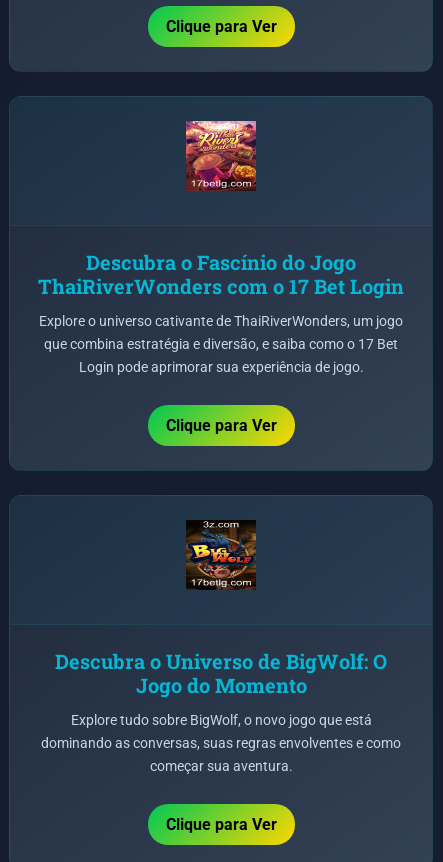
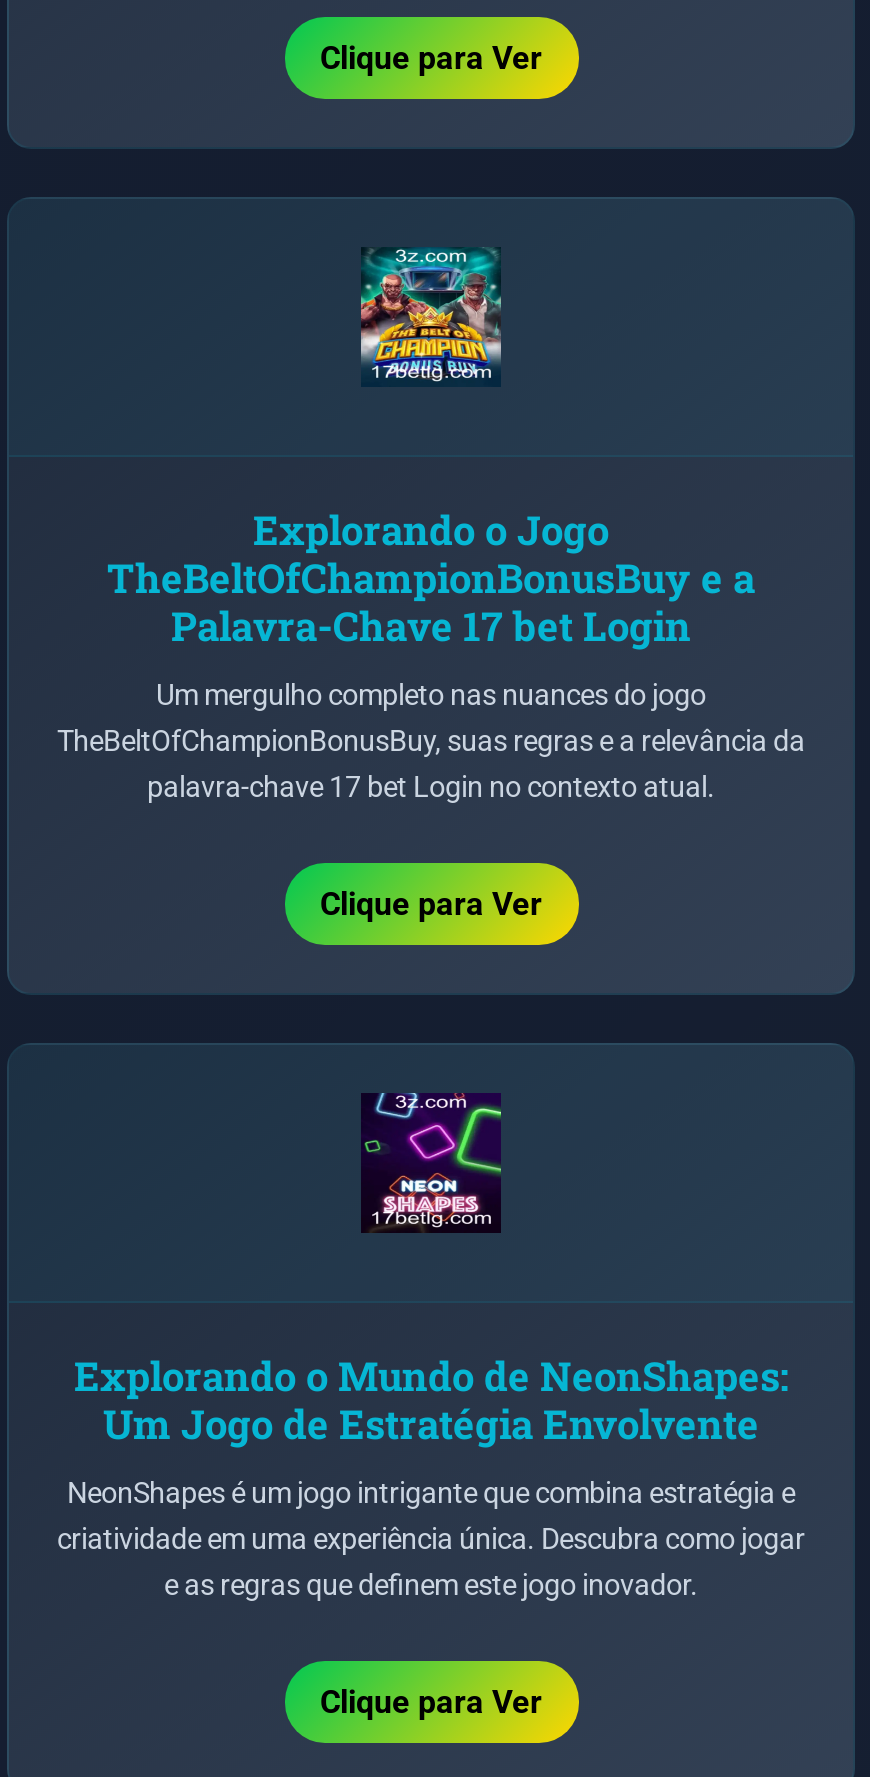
- [image]
+ [image]

- Descubra o Fascínio do Jogo
- ThaiRiverWonders com o 17 Bet Login
+ Explorando o Jogo
+ TheBeltOfChampionBonusBuy e a
+ Palavra-Chave 17 bet Login

- Explore o universo cativante de ThaiRiverWonders, um jogo
- que combina estratégia e diversão, e saiba como o 17 Bet
- Login pode aprimorar sua experiência de jogo.
+ Um mergulho completo nas nuances do jogo
+ TheBeltOfChampionBonusBuy, suas regras e a relevância da
+ palavra-chave 17 bet Login no contexto atual.

- [image]
+ [image]

- Descubra o Universo de BigWolf: O
- Jogo do Momento
+ Explorando o Mundo de NeonShapes:
+ Um Jogo de Estratégia Envolvente

- Explore tudo sobre BigWolf, o novo jogo que está
- dominando as conversas, suas regras envolventes e como
- começar sua aventura.
+ NeonShapes é um jogo intrigante que combina estratégia e
+ criatividade em uma experiência única. Descubra como jogar
+ e as regras que definem este jogo inovador.
